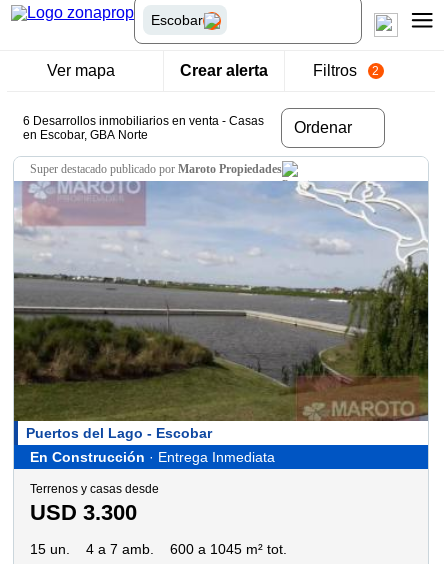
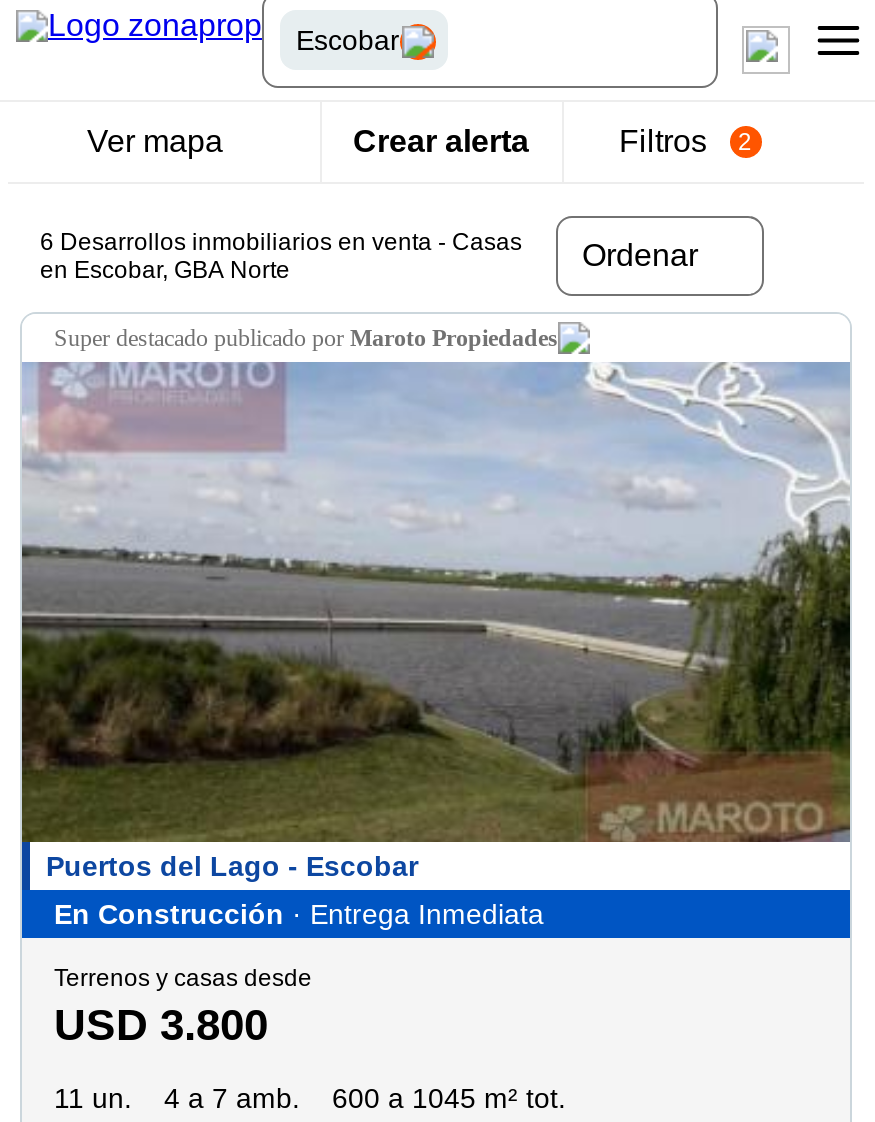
- USD 3.300
+ USD 3.800

- 15 un. 4 a 7 amb. 600 a 1045 m² tot.
+ 11 un. 4 a 7 amb. 600 a 1045 m² tot.
